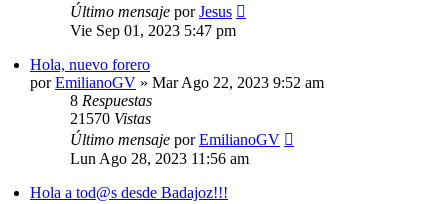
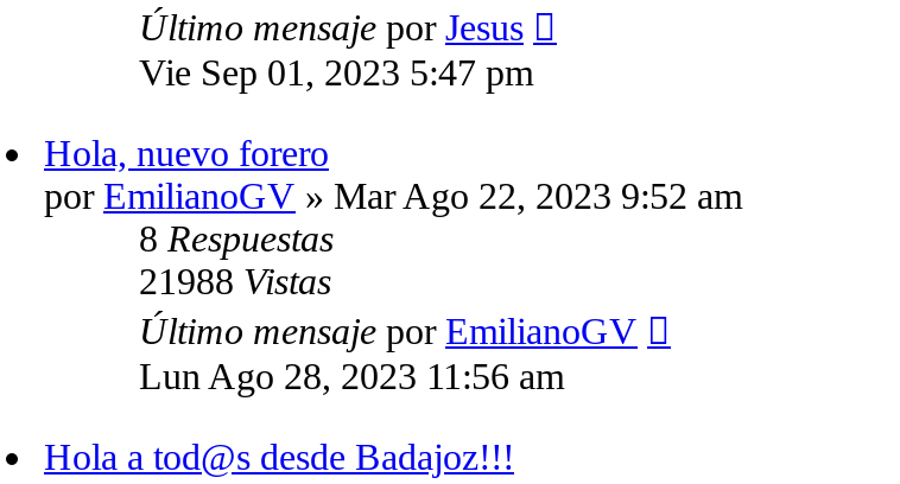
- 21570 Vistas
+ 21988 Vistas
